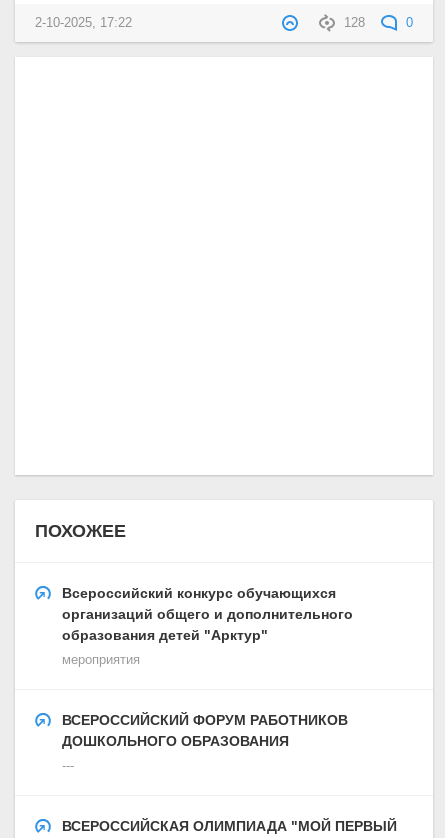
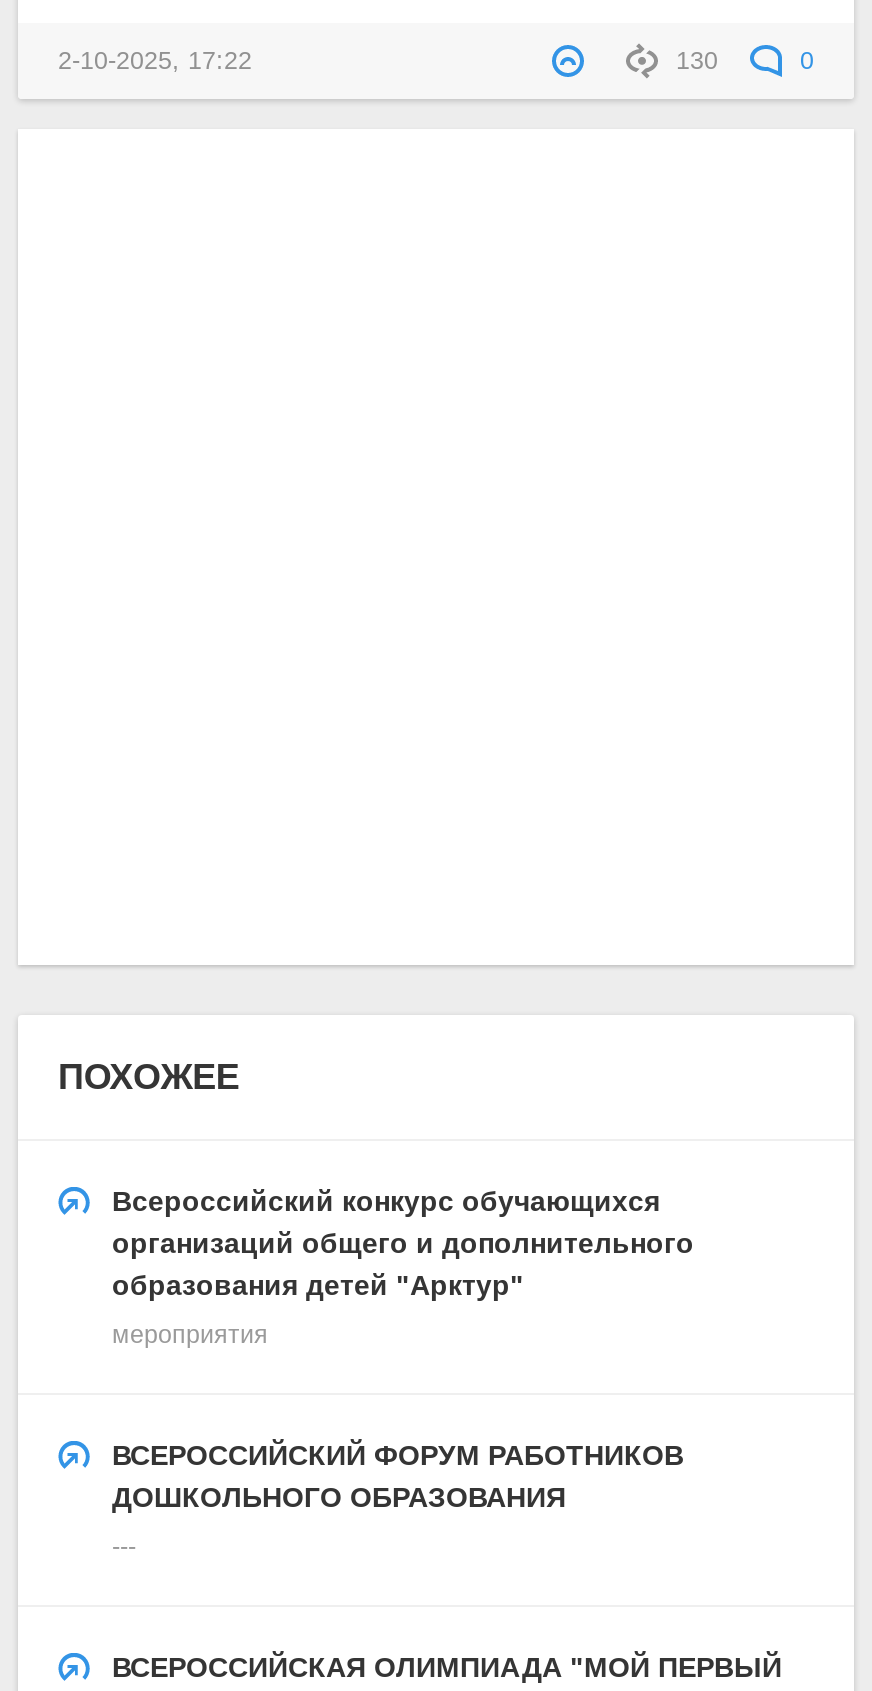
- 128
+ 130
